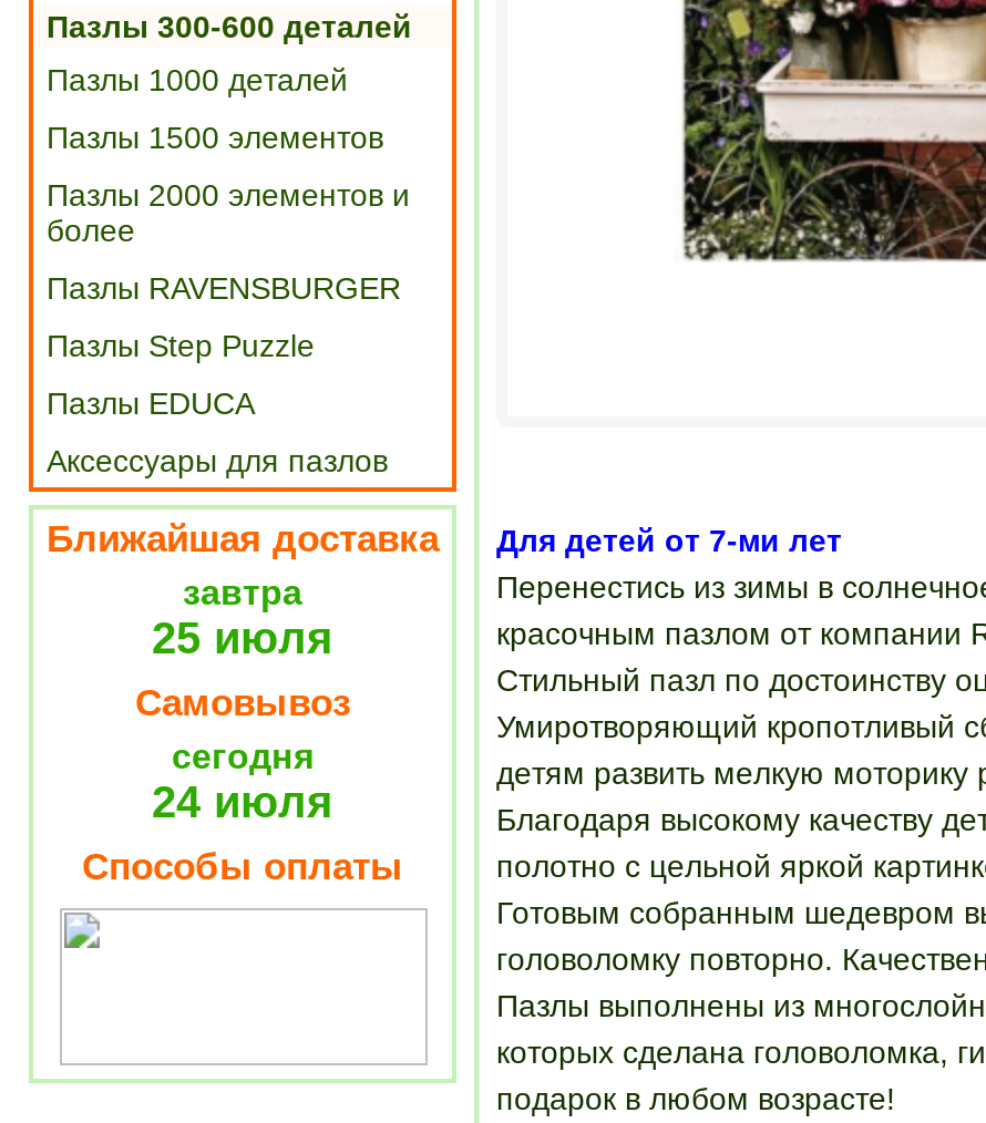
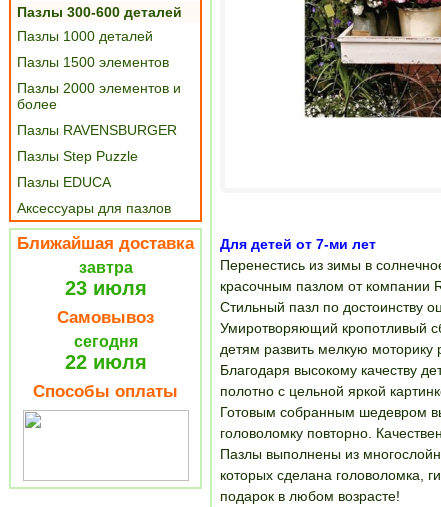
- 25 июля
+ 23 июля

- 24 июля
+ 22 июля
